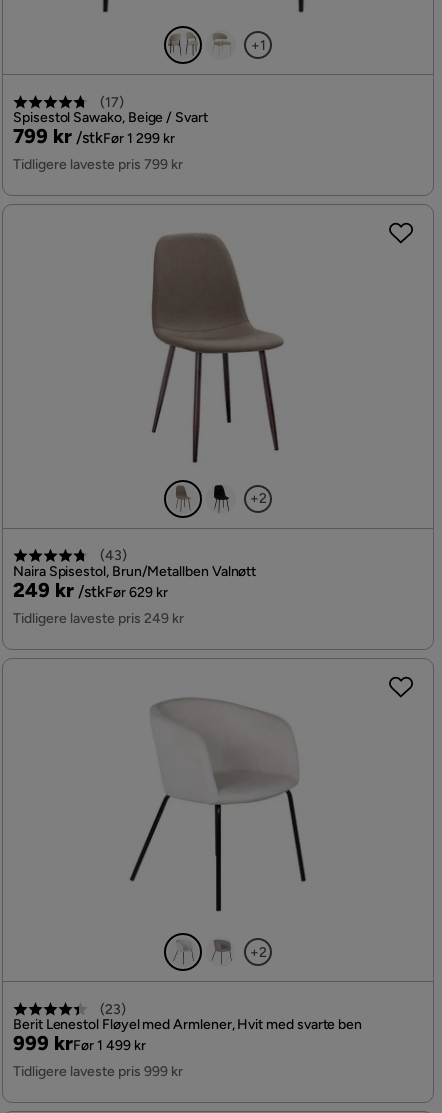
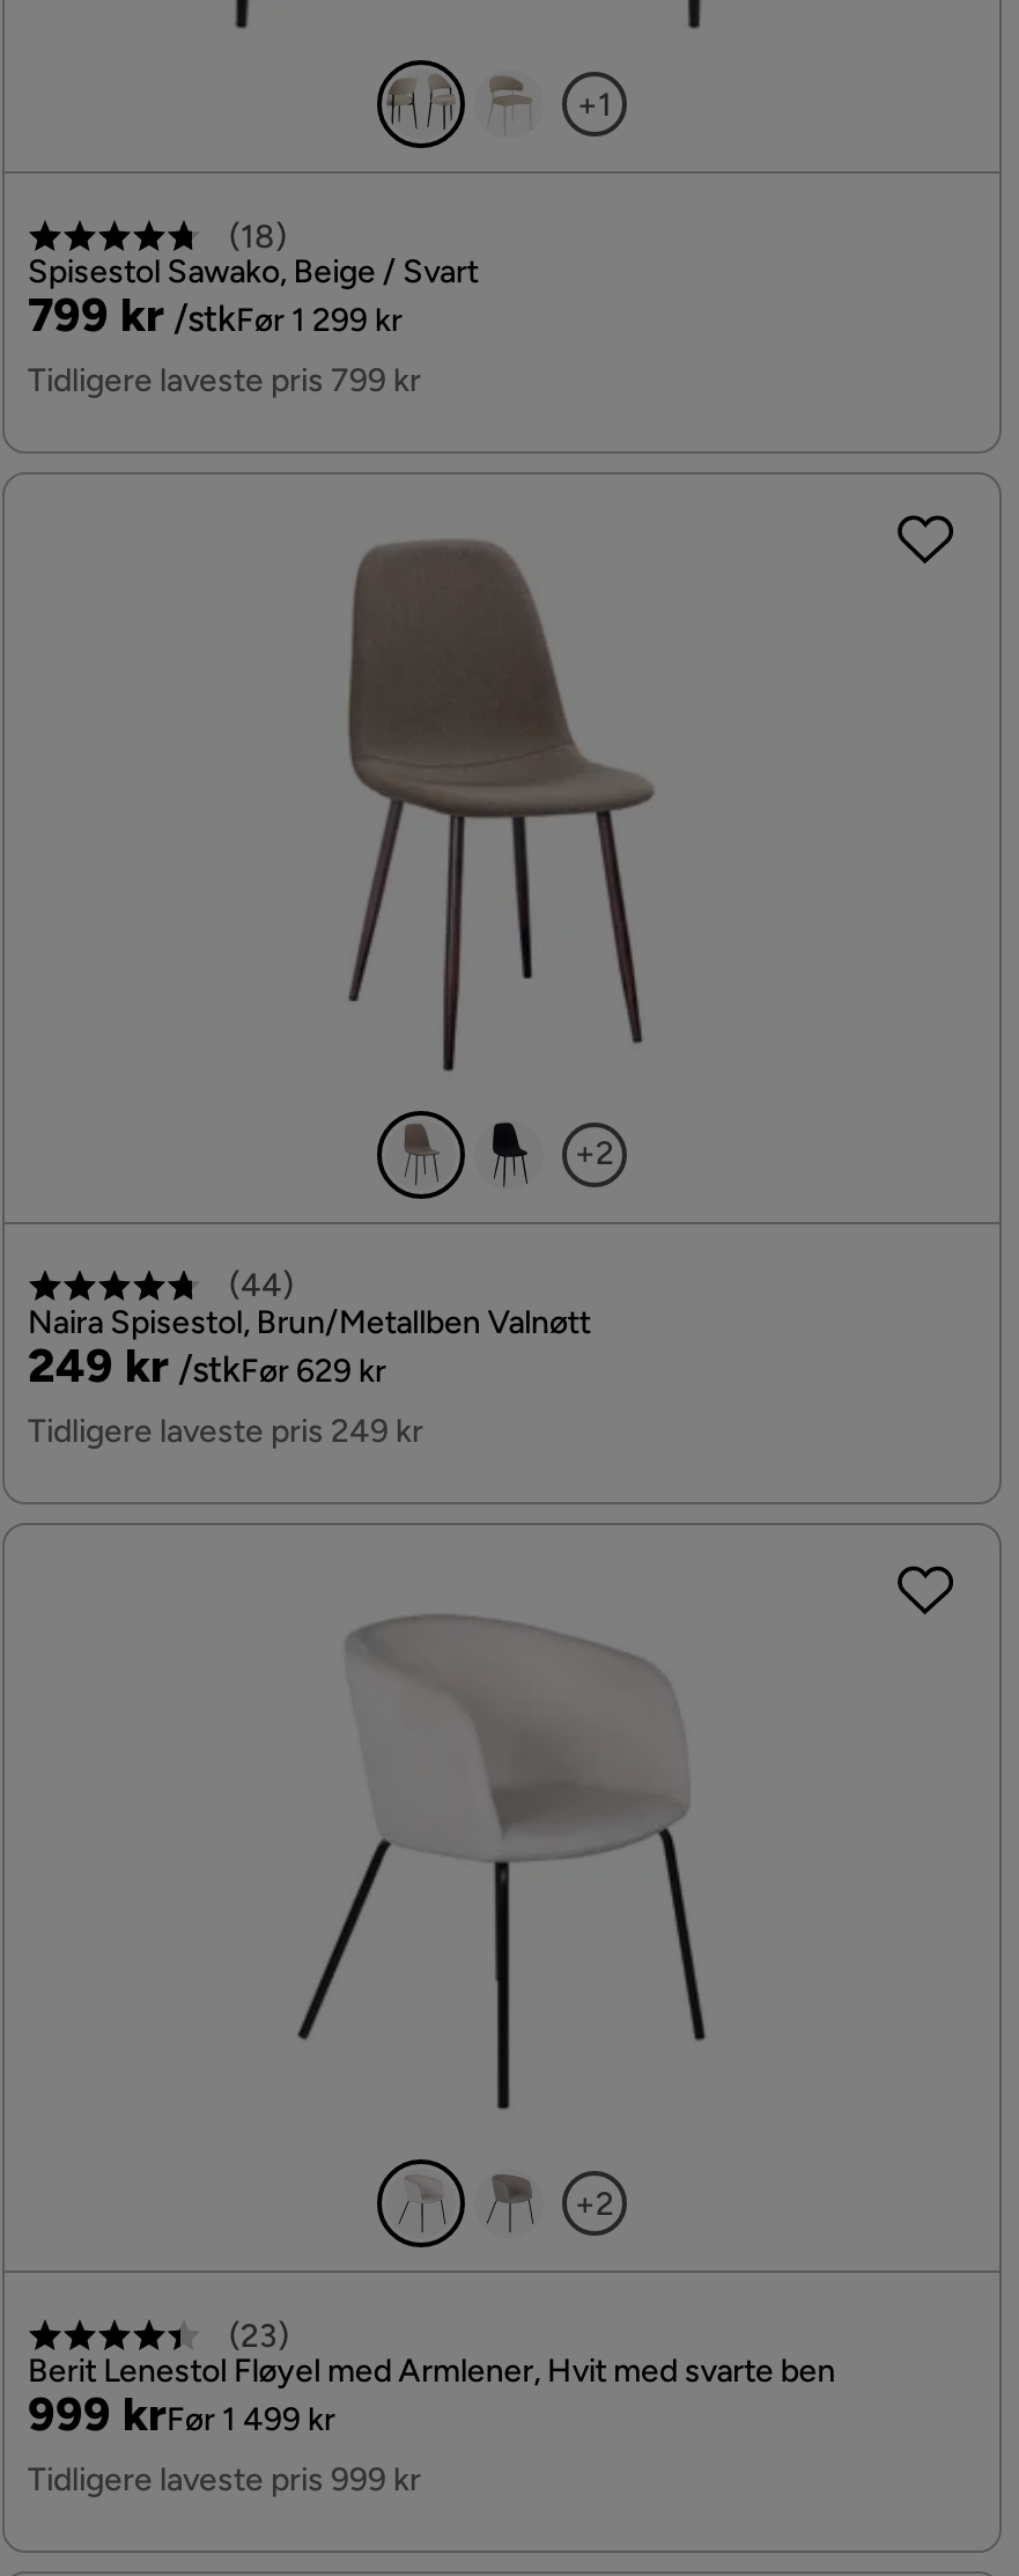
- (17)
+ (18)

- (43)
+ (44)
